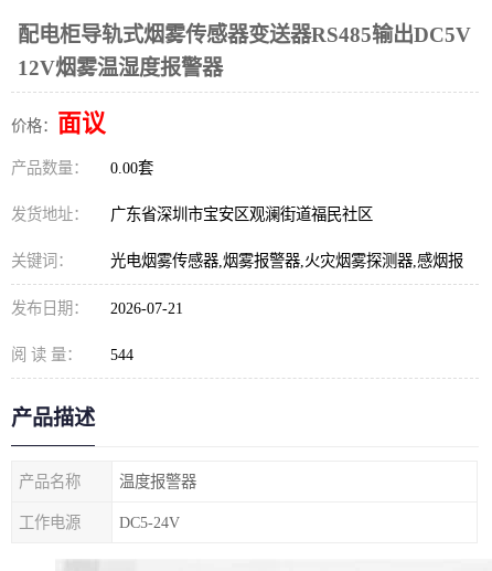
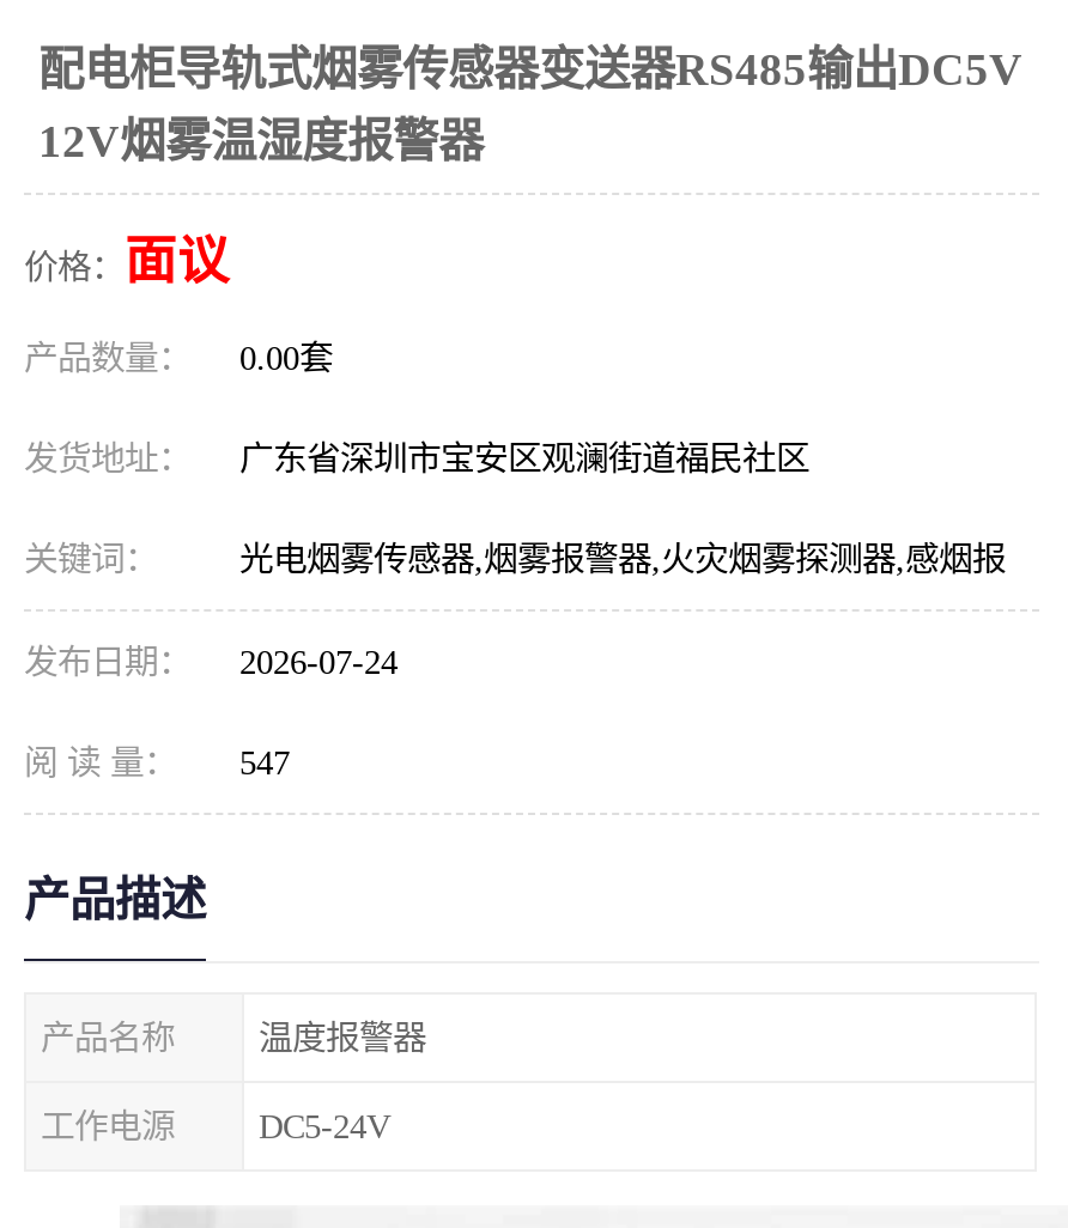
- 发布日期： 2026-07-21
+ 发布日期： 2026-07-24

- 阅 读 量： 544
+ 阅 读 量： 547
